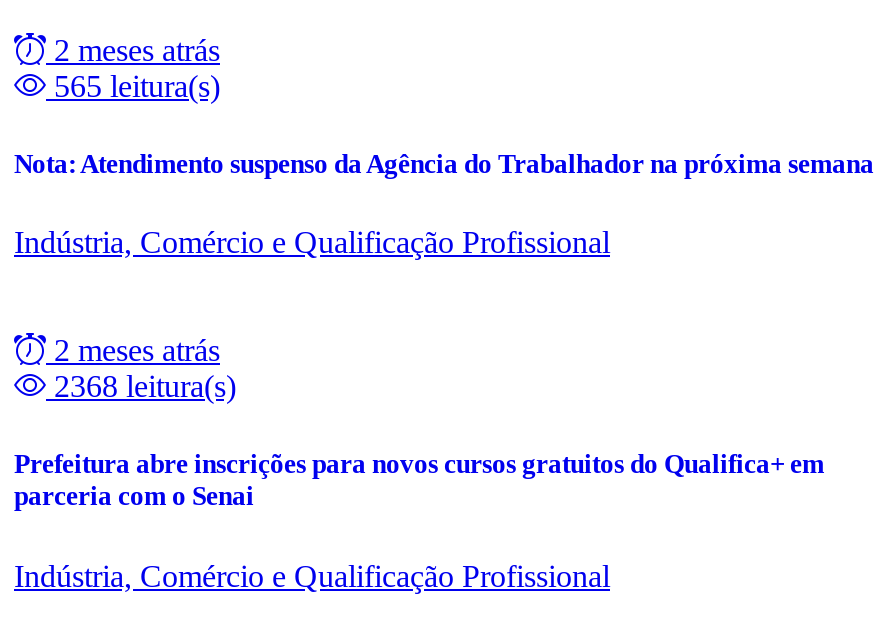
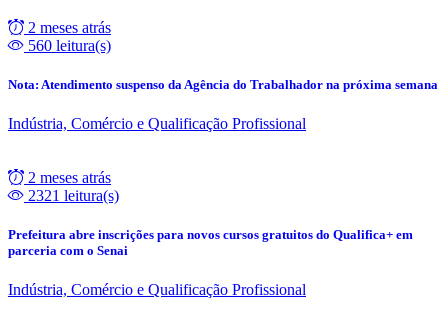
- 565 leitura(s)
+ 560 leitura(s)

- 2368 leitura(s)
+ 2321 leitura(s)
